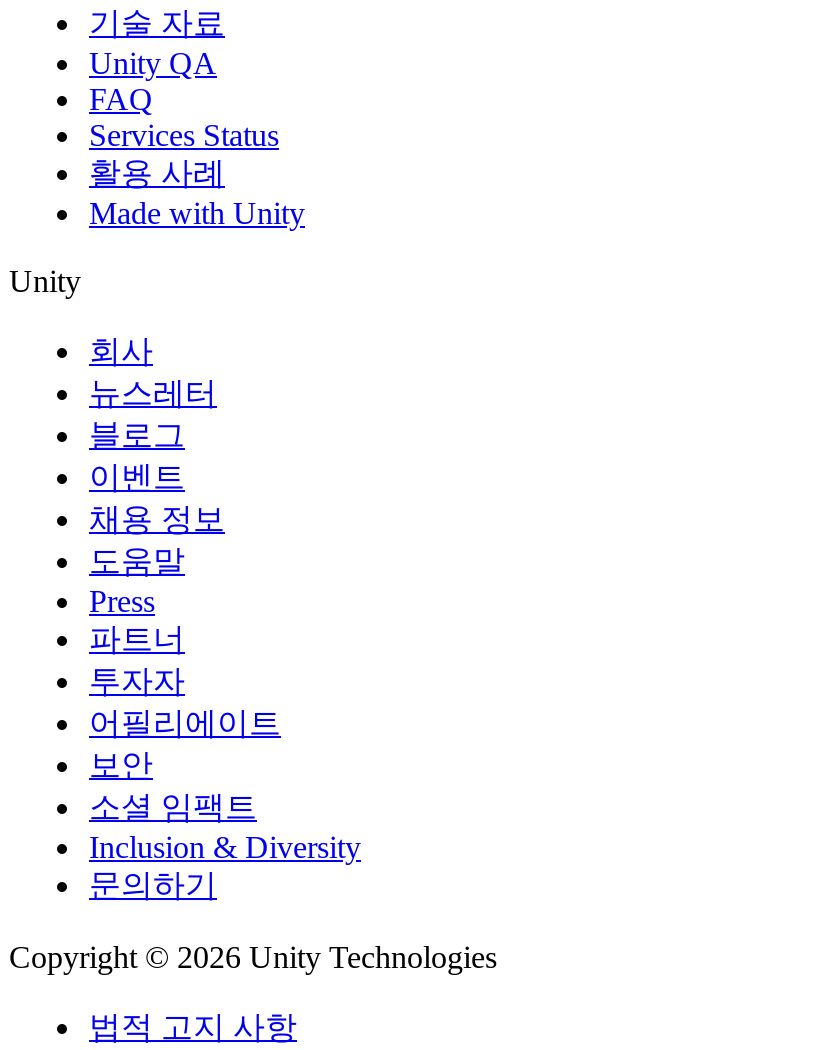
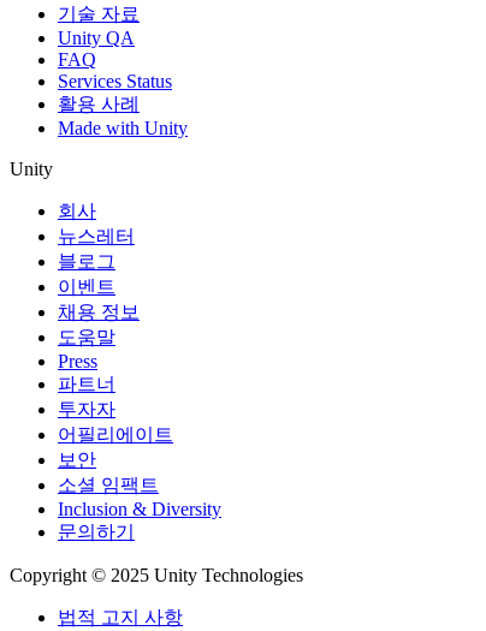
- Copyright © 2026 Unity Technologies
+ Copyright © 2025 Unity Technologies
